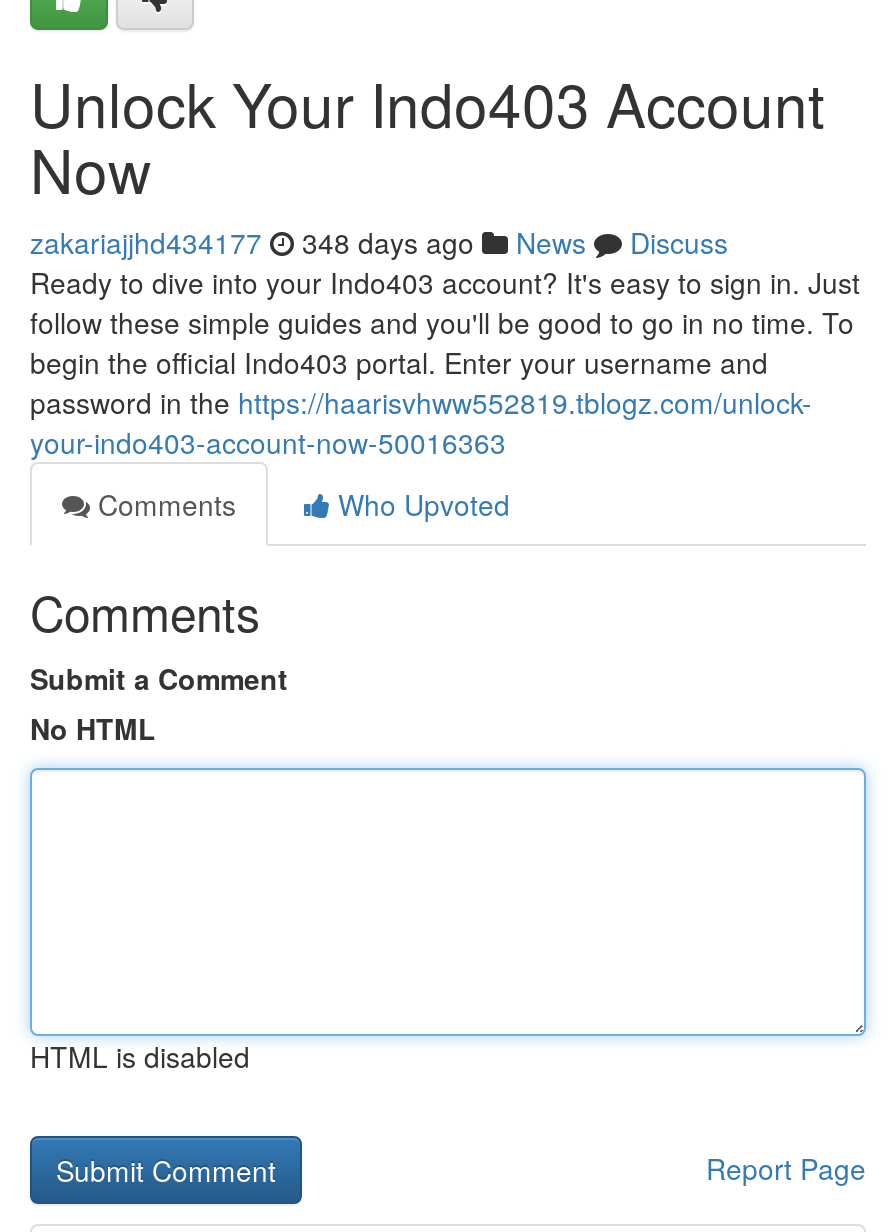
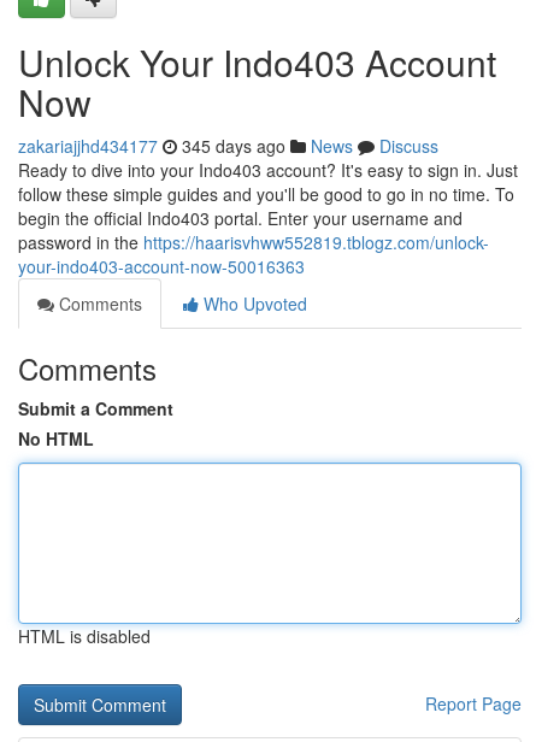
- zakariajjhd434177 348 days ago News Discuss
+ zakariajjhd434177 345 days ago News Discuss
